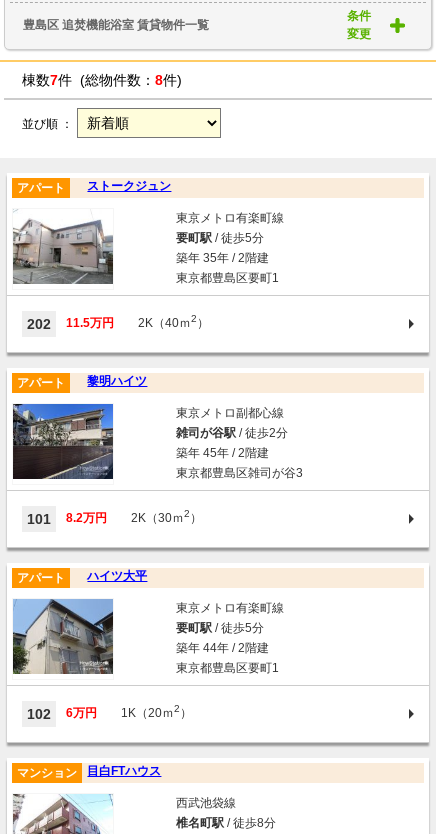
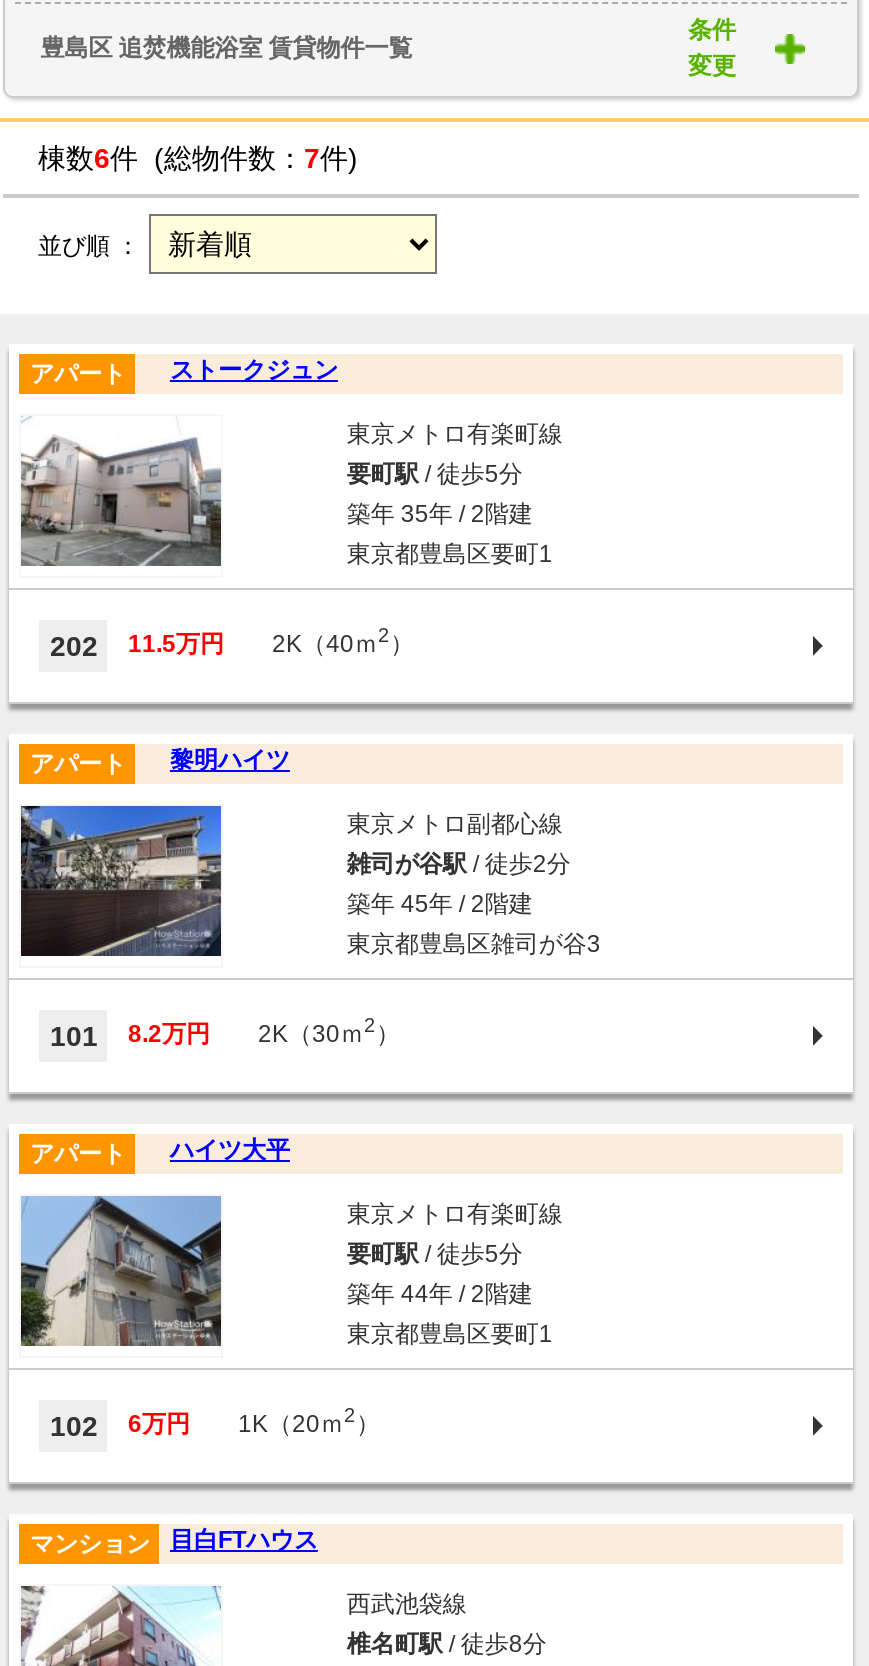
- 棟数7件 (総物件数：8件)
+ 棟数6件 (総物件数：7件)
